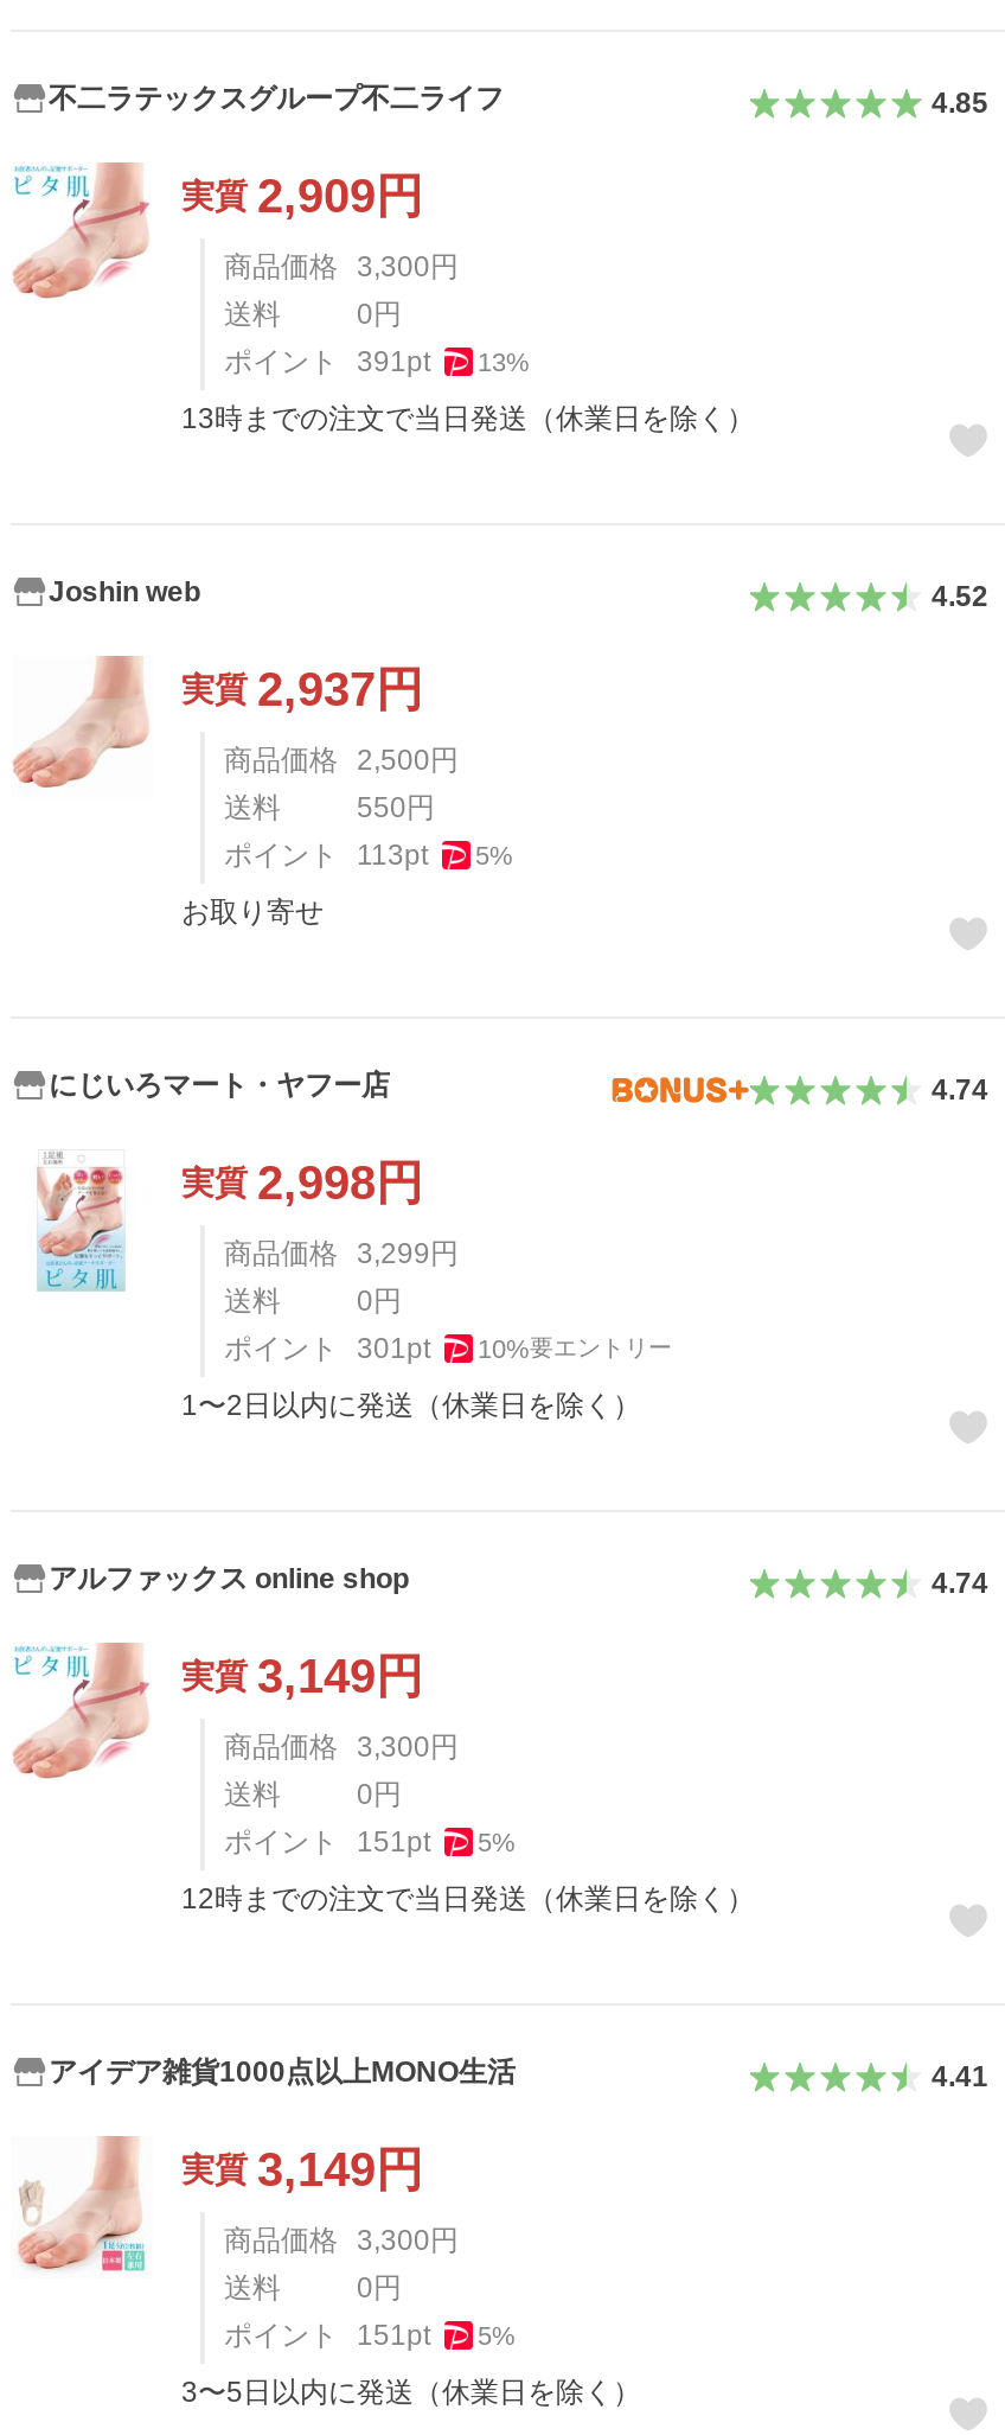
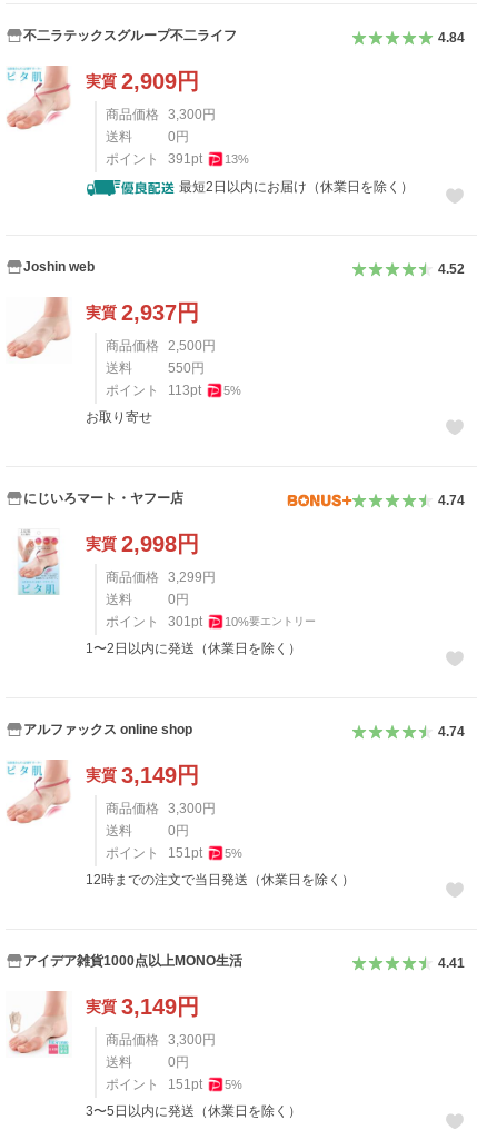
- 4.85
+ 4.84

- 13時までの注文で当日発送（休業日を除く）
+ 最短2日以内にお届け（休業日を除く）
